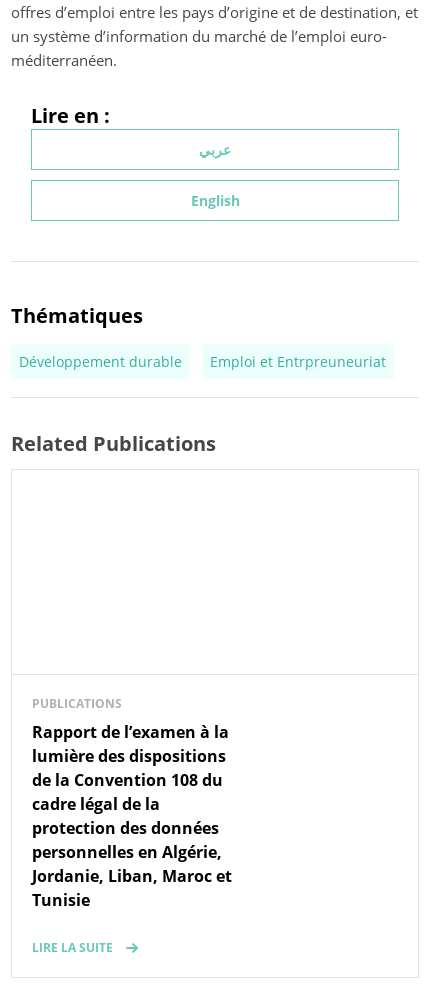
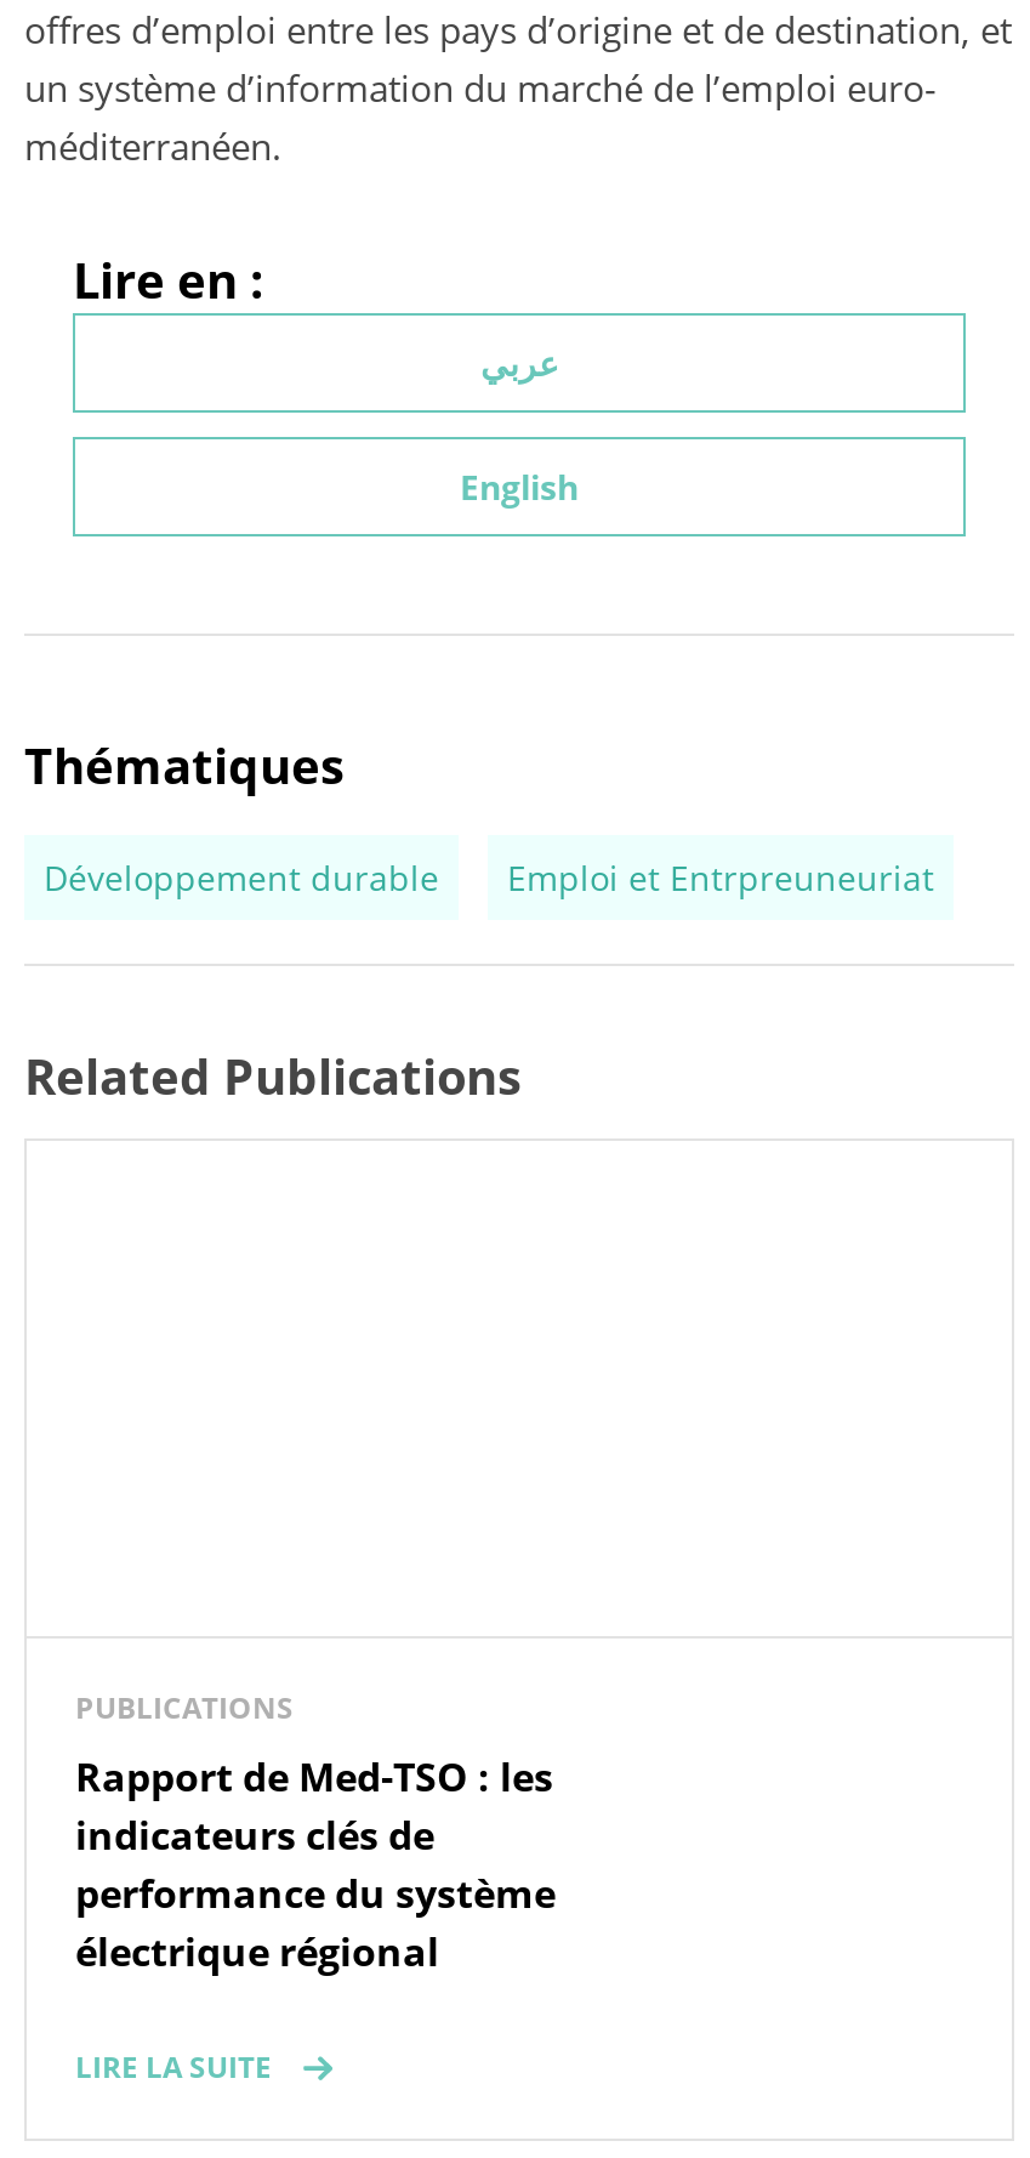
- Rapport de l’examen à la
- lumière des dispositions
- de la Convention 108 du
- cadre légal de la
- protection des données
- personnelles en Algérie,
- Jordanie, Liban, Maroc et
- Tunisie
+ Rapport de Med-TSO : les
+ indicateurs clés de
+ performance du système
+ électrique régional
